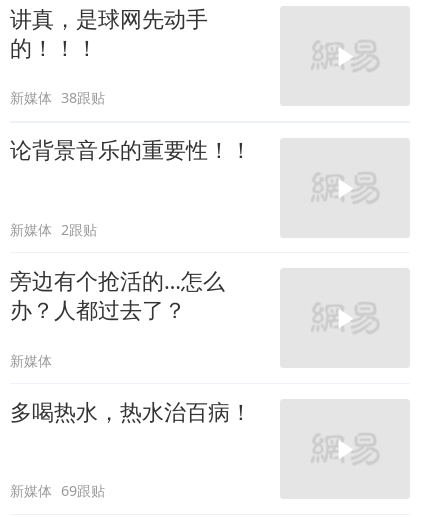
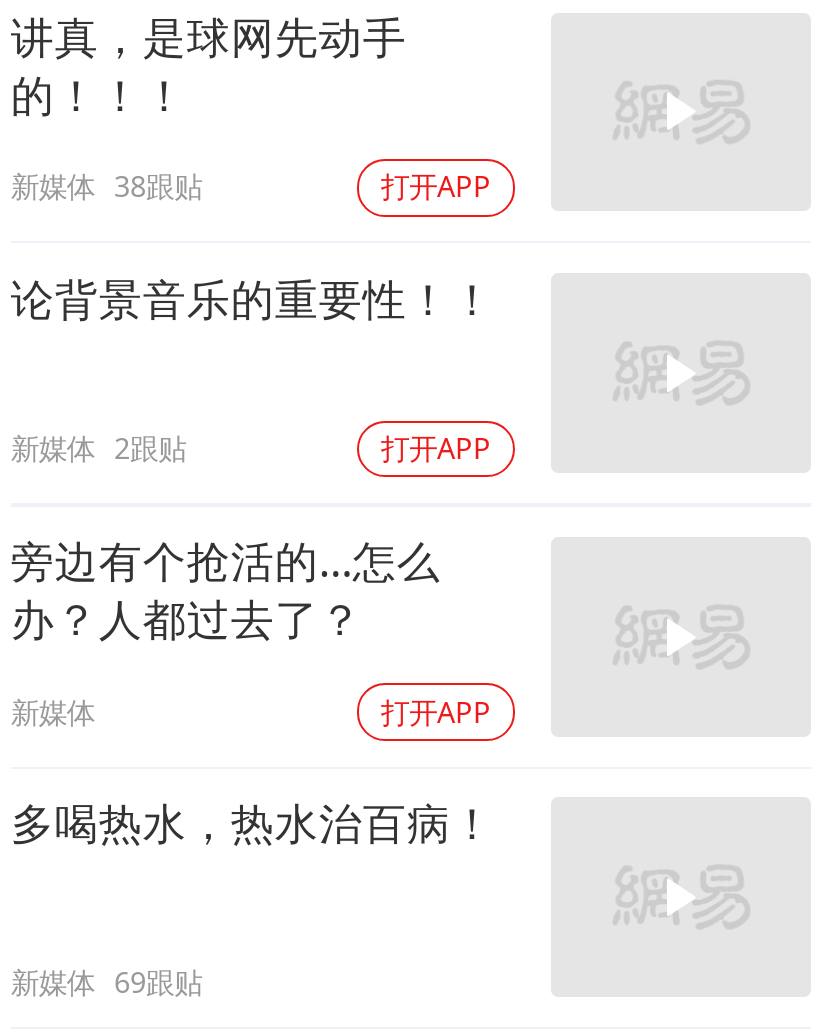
+ 打开APP

+ 打开APP

+ 打开APP
